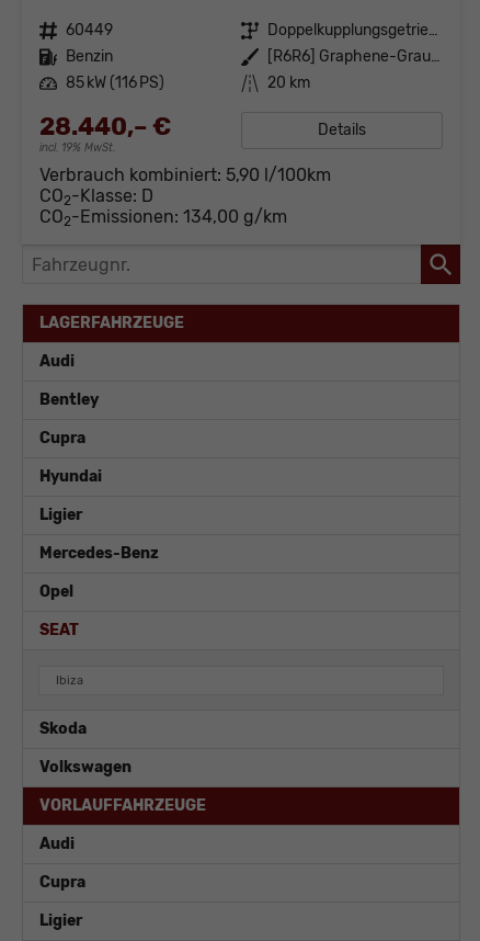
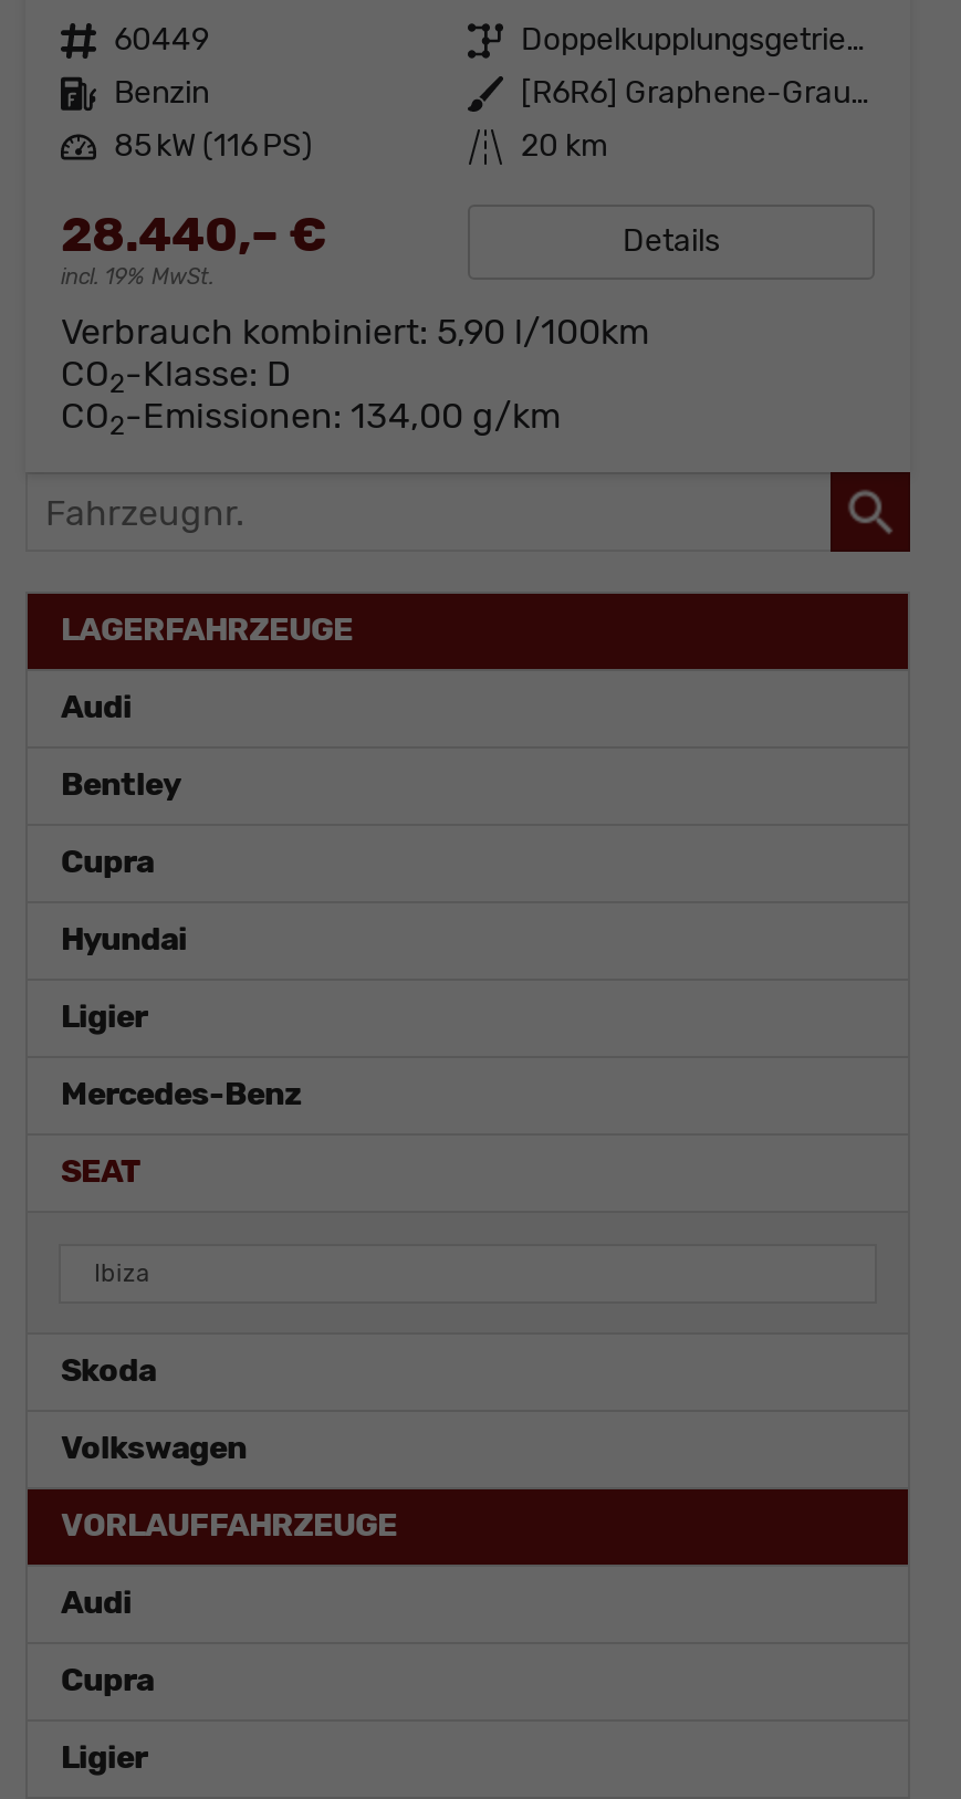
- Opel
